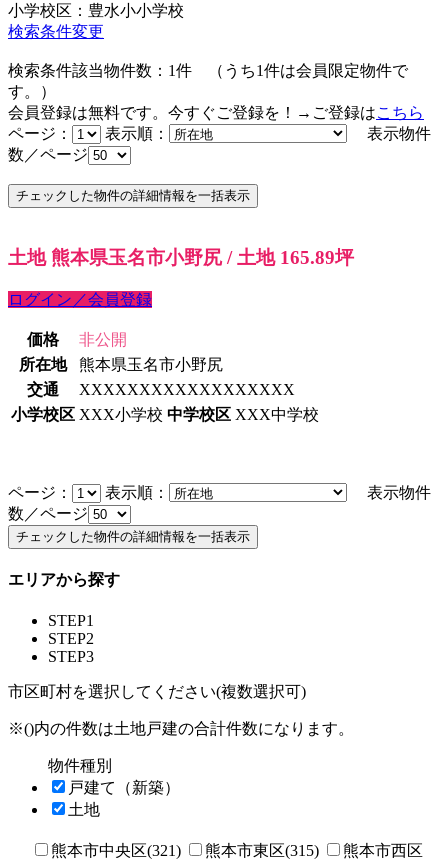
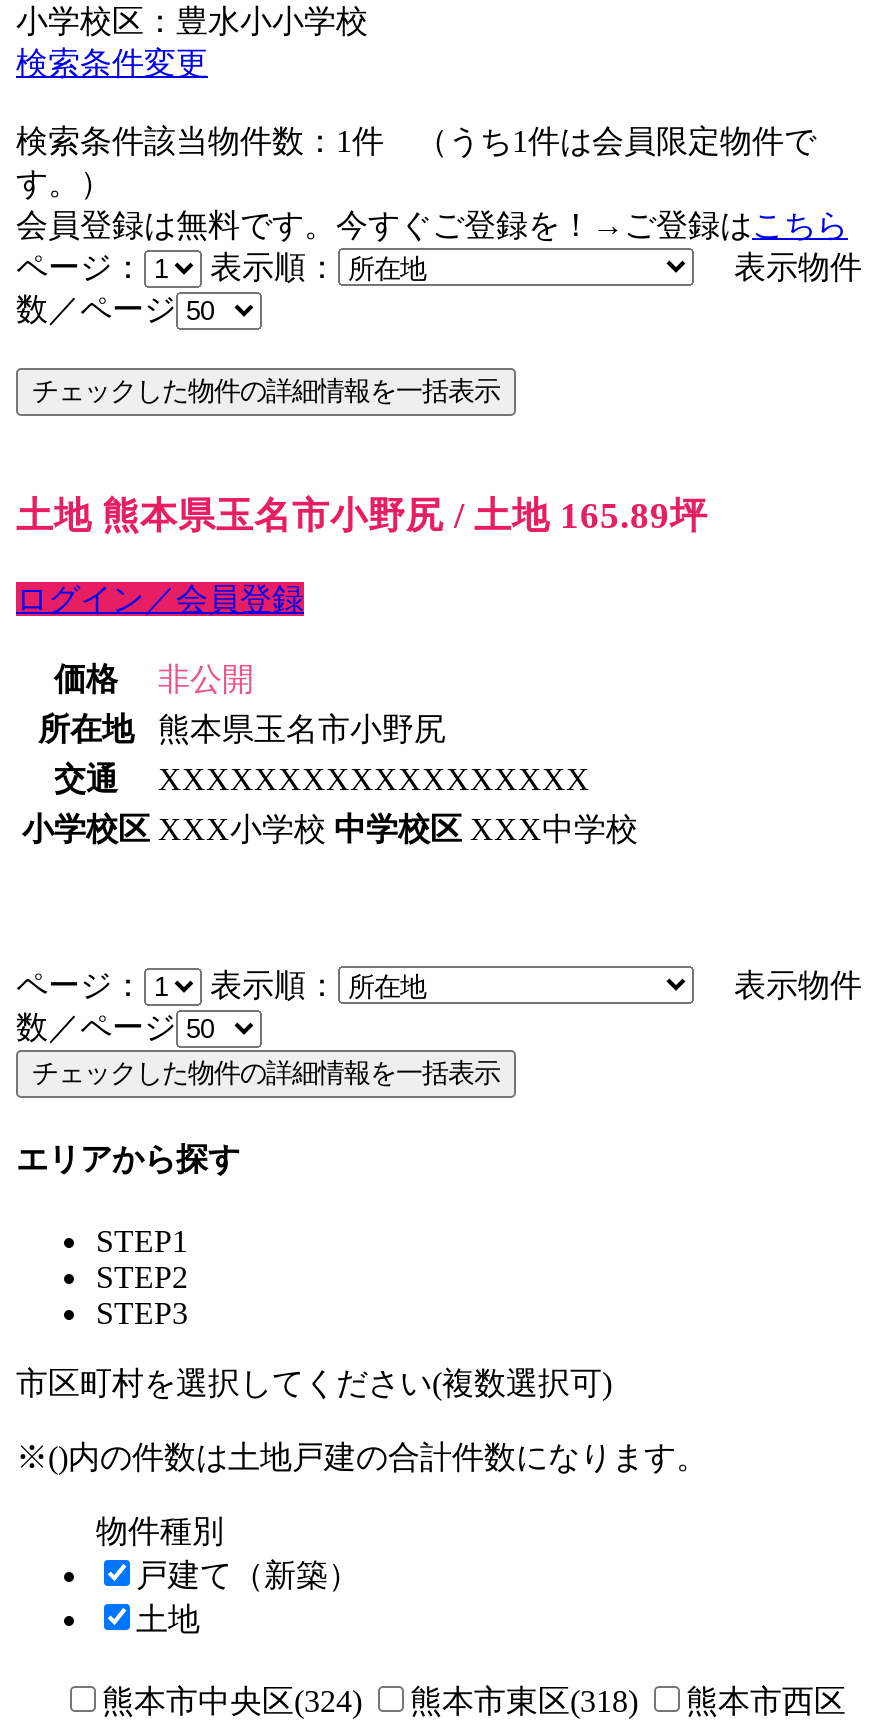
- 熊本市中央区(321)
+ 熊本市中央区(324)

- 熊本市東区(315)
+ 熊本市東区(318)
